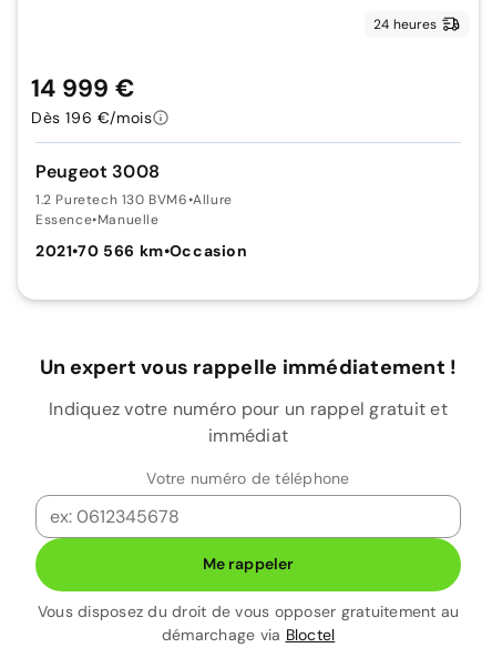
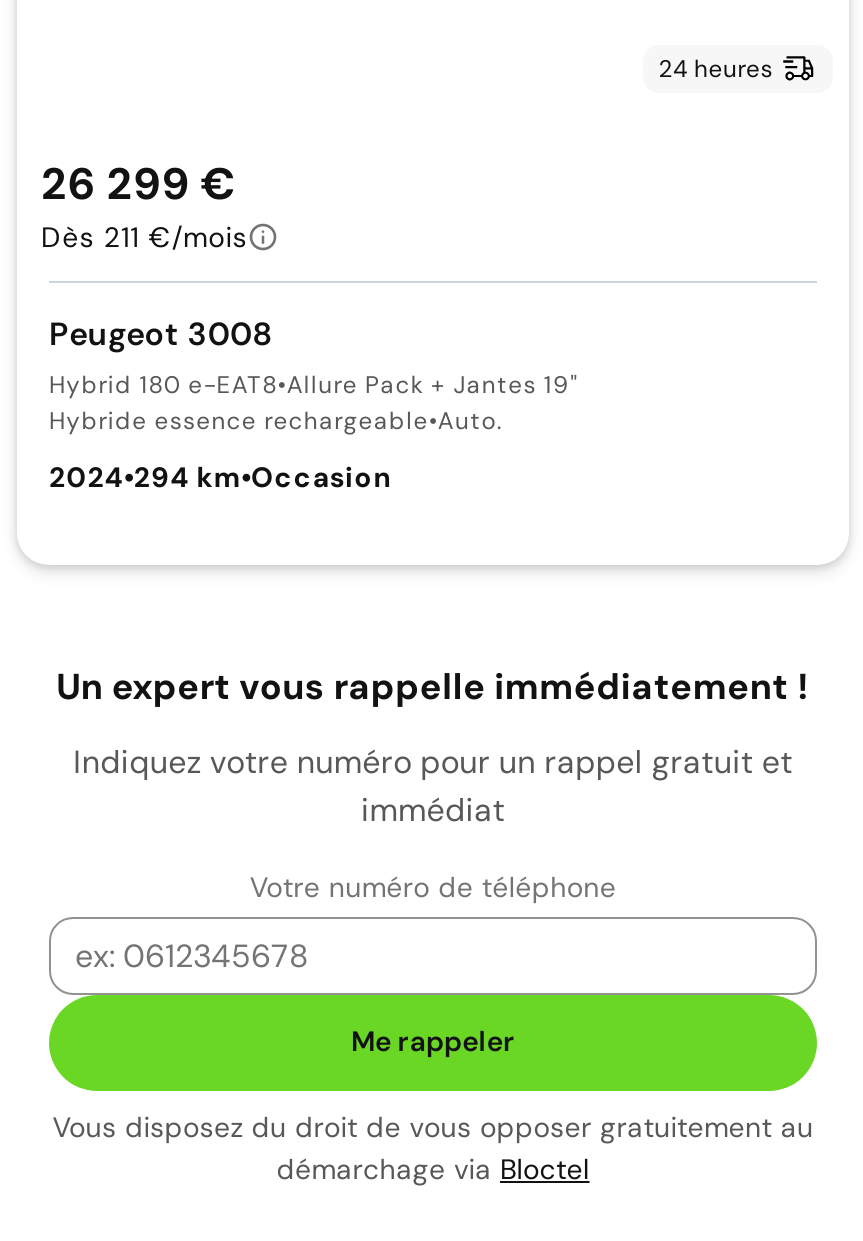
- 14 999 €
- Dès 196 €/mois
+ 26 299 €
+ Dès 211 €/mois

- 1.2 Puretech 130 BVM6•Allure
- Essence•Manuelle
+ Hybrid 180 e-EAT8•Allure Pack + Jantes 19"
+ Hybride essence rechargeable•Auto.

- 2021•70 566 km•Occasion
+ 2024•294 km•Occasion
